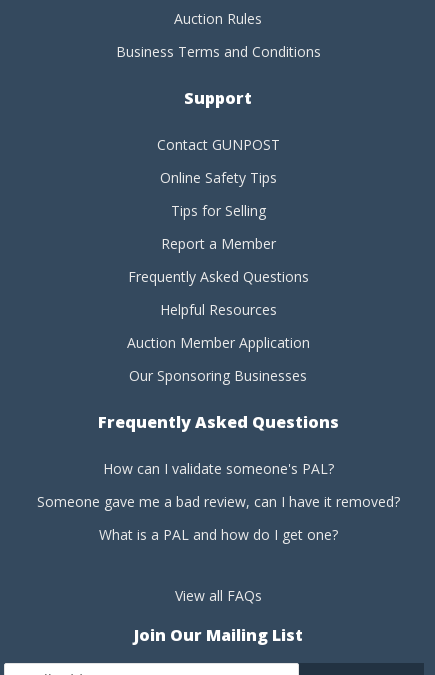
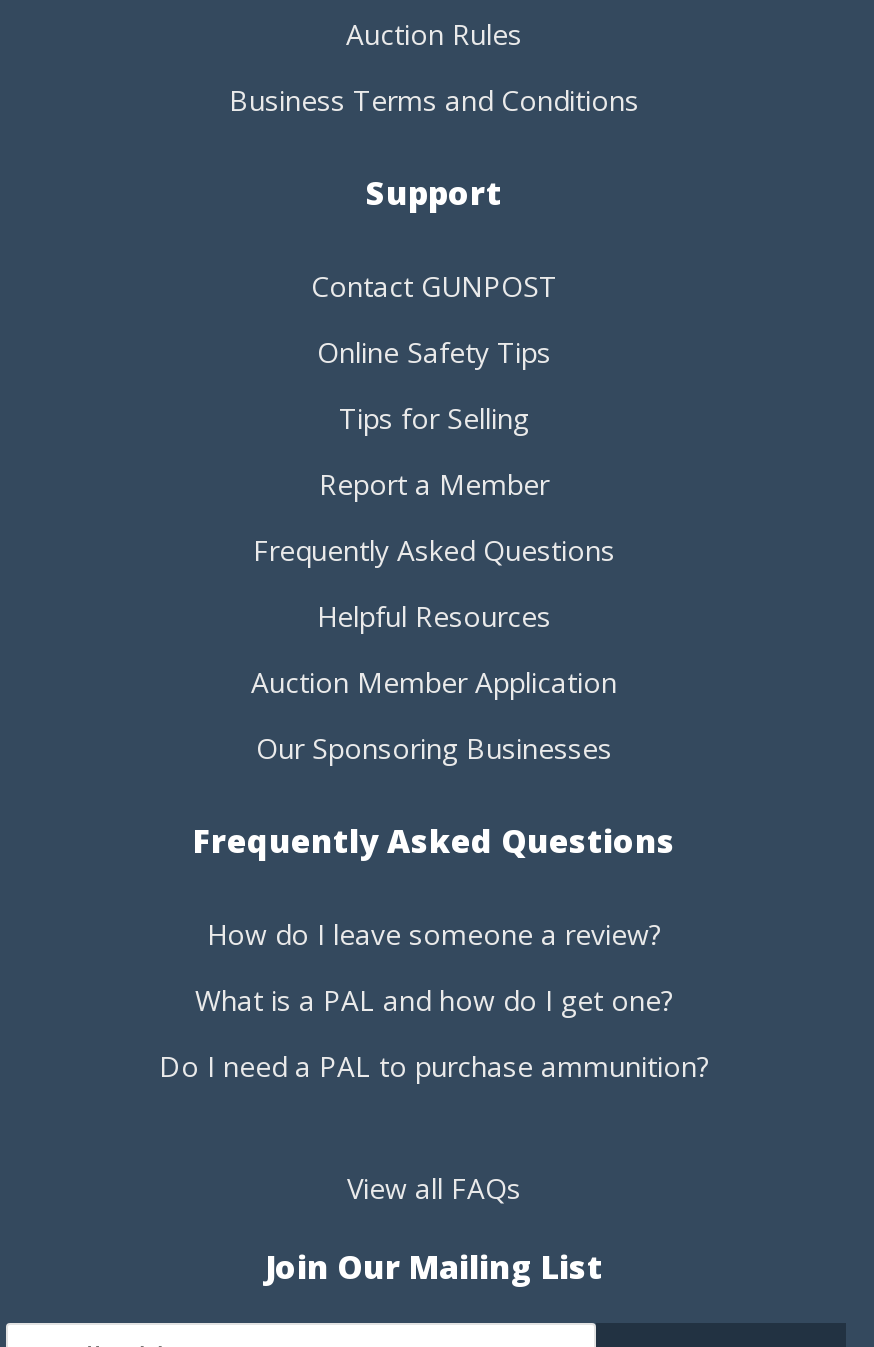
- How can I validate someone's PAL?
- Someone gave me a bad review, can I have it removed?
+ How do I leave someone a review?

moved up: What is a PAL and how do I get one?

+ Do I need a PAL to purchase ammunition?
